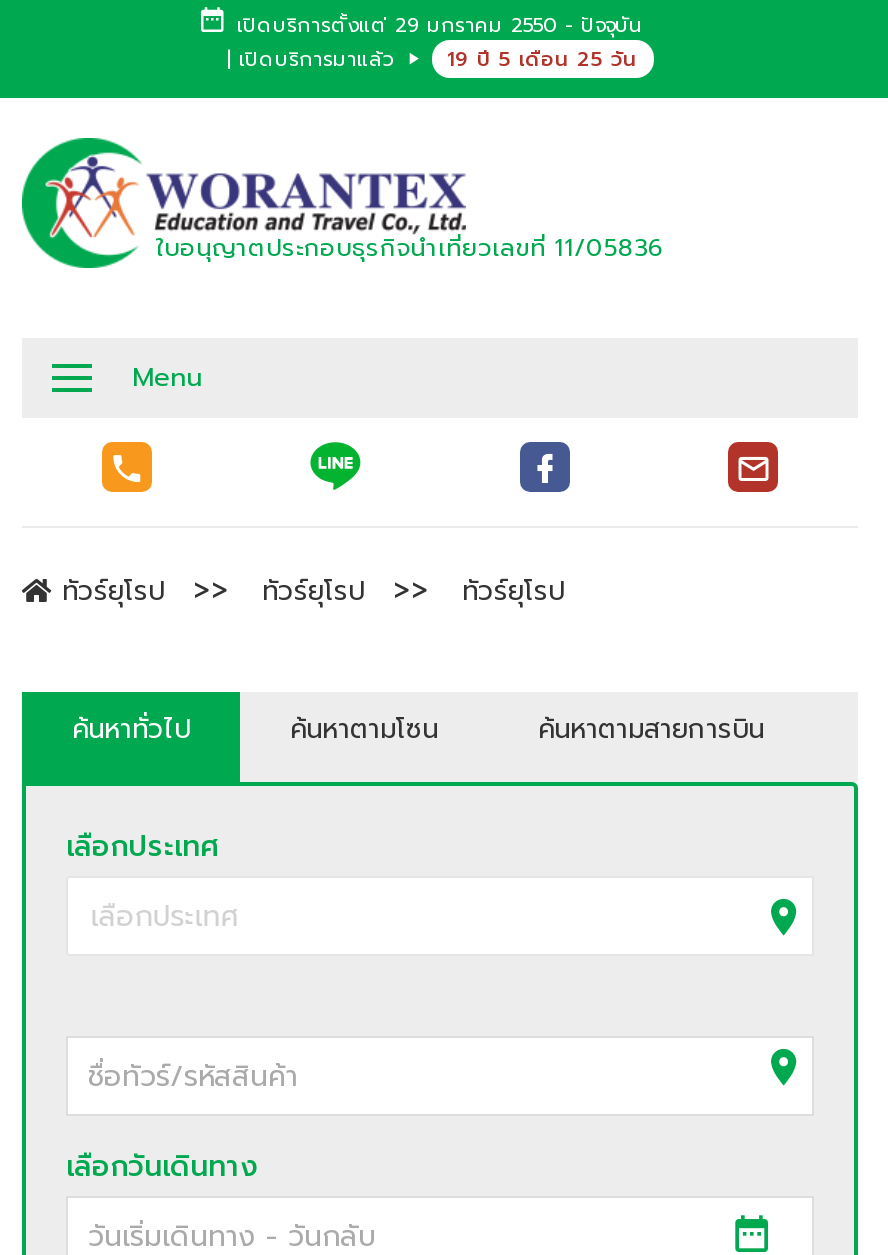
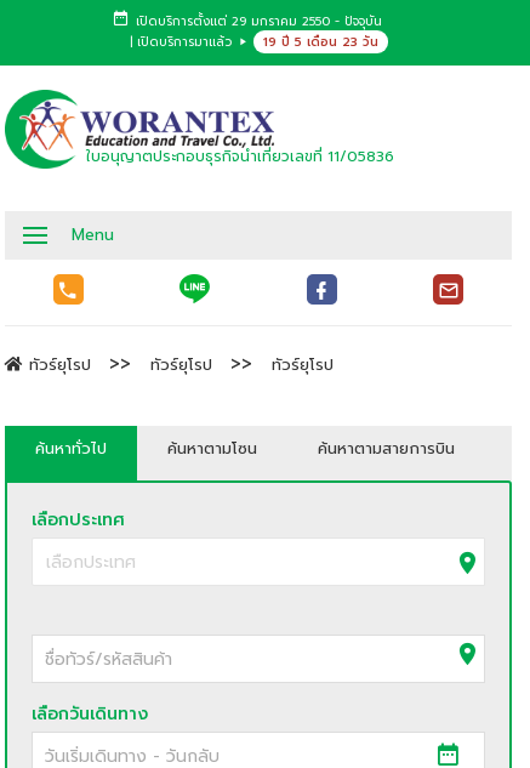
- 19 ปี 5 เดือน 25 วัน
+ 19 ปี 5 เดือน 23 วัน
